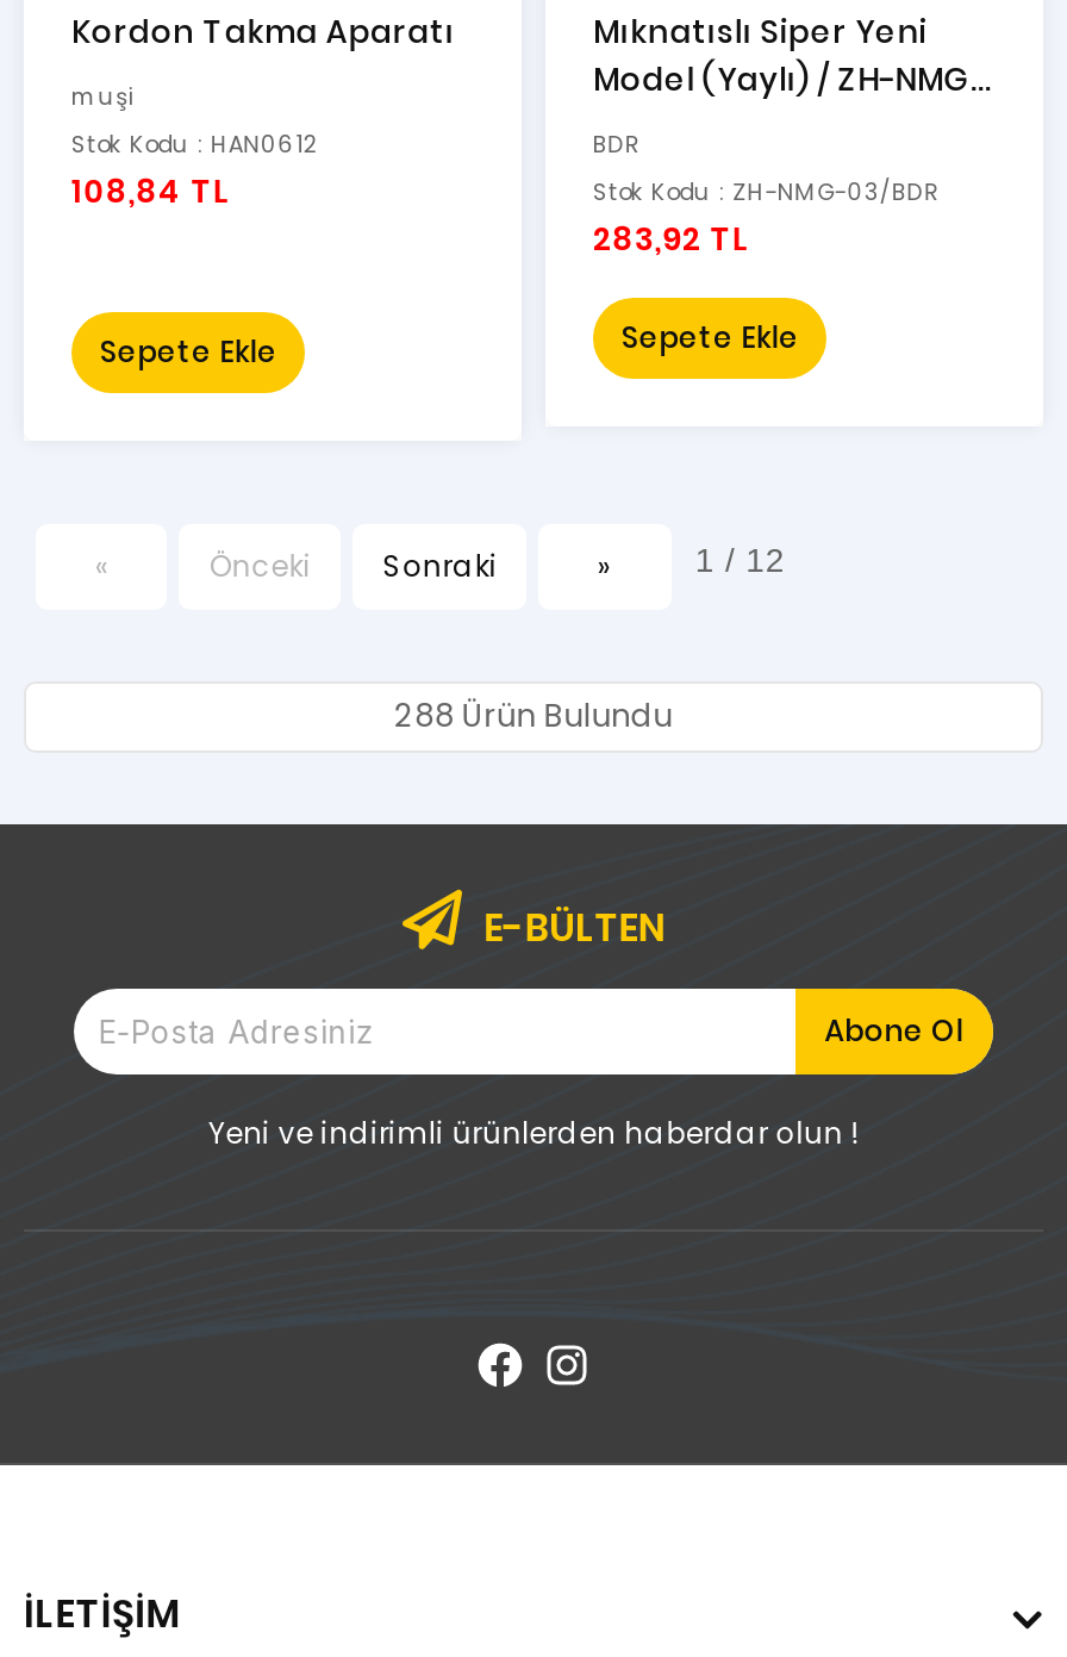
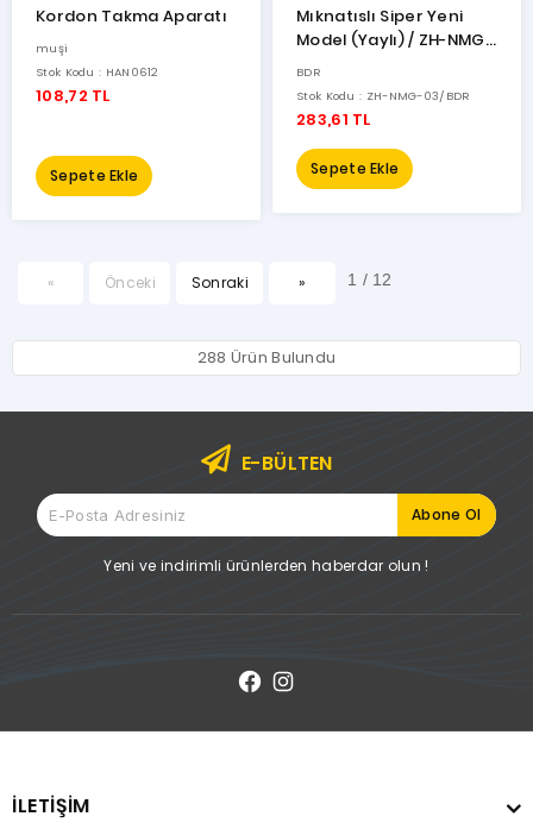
- 108,84 TL
+ 108,72 TL

- 283,92 TL
+ 283,61 TL
